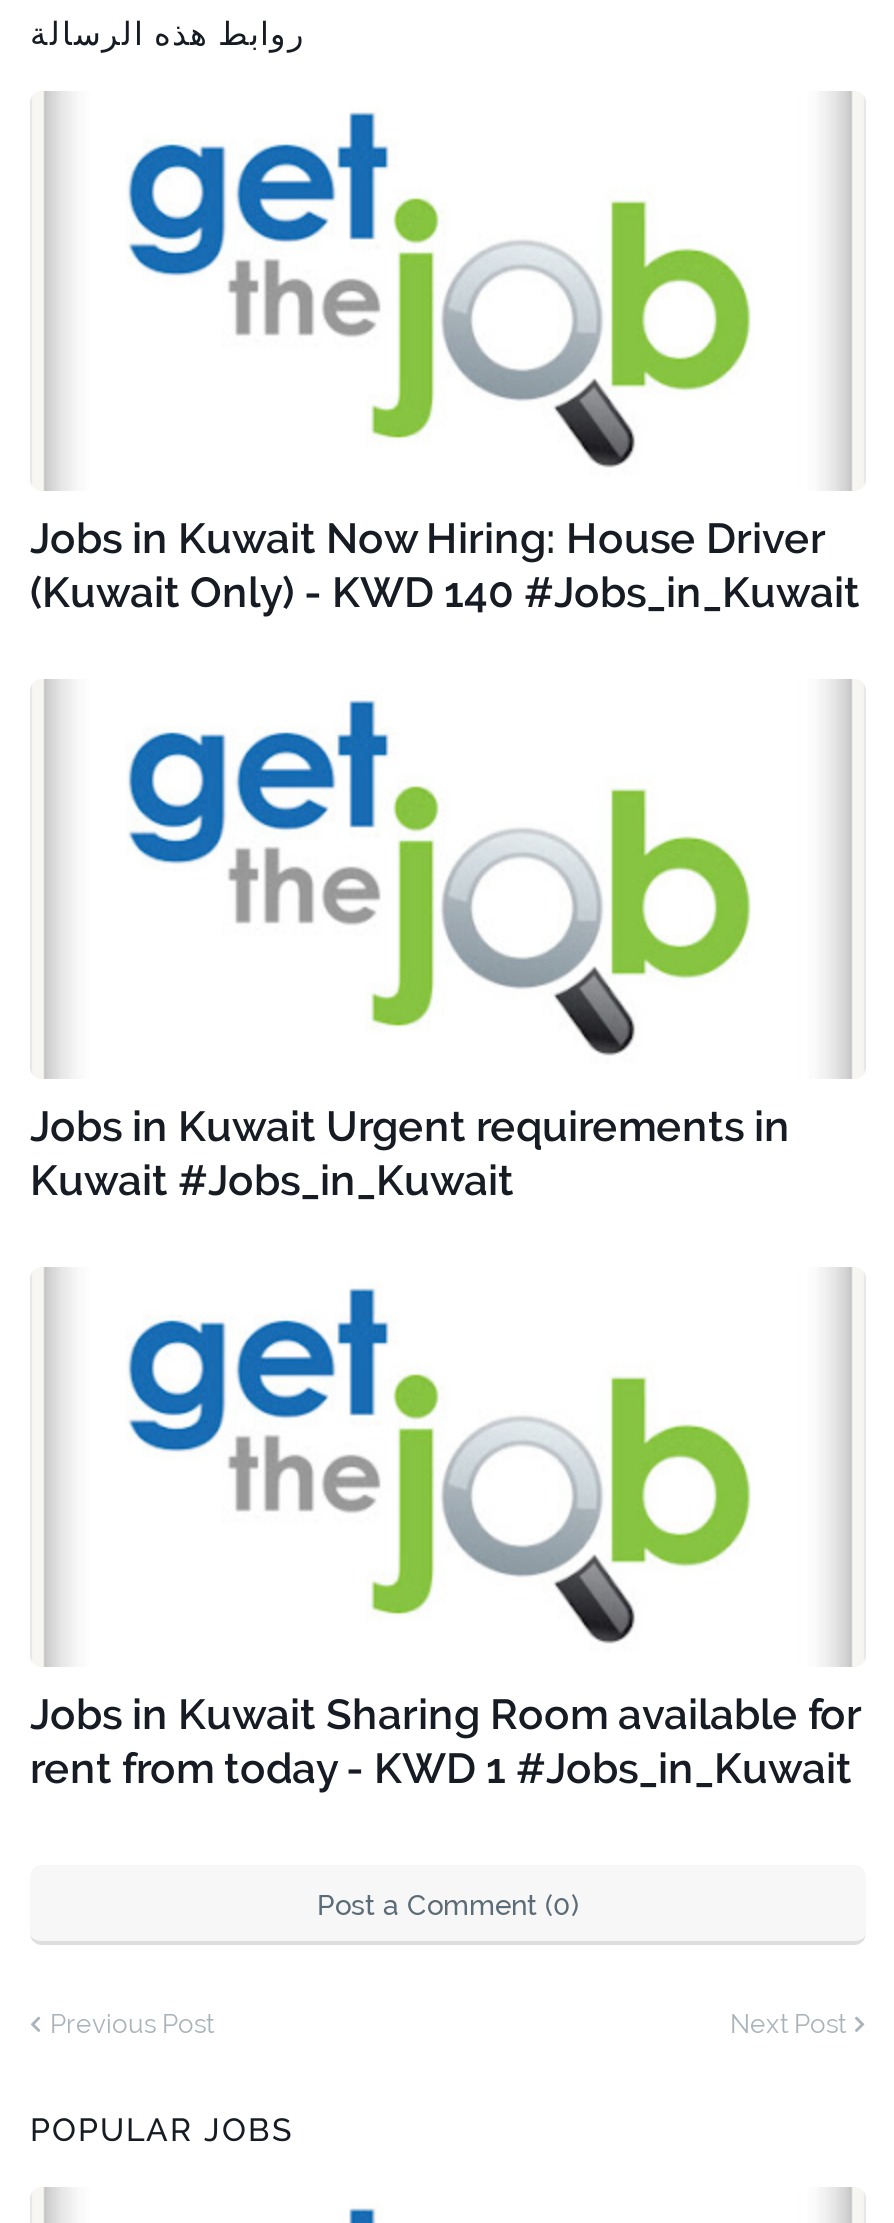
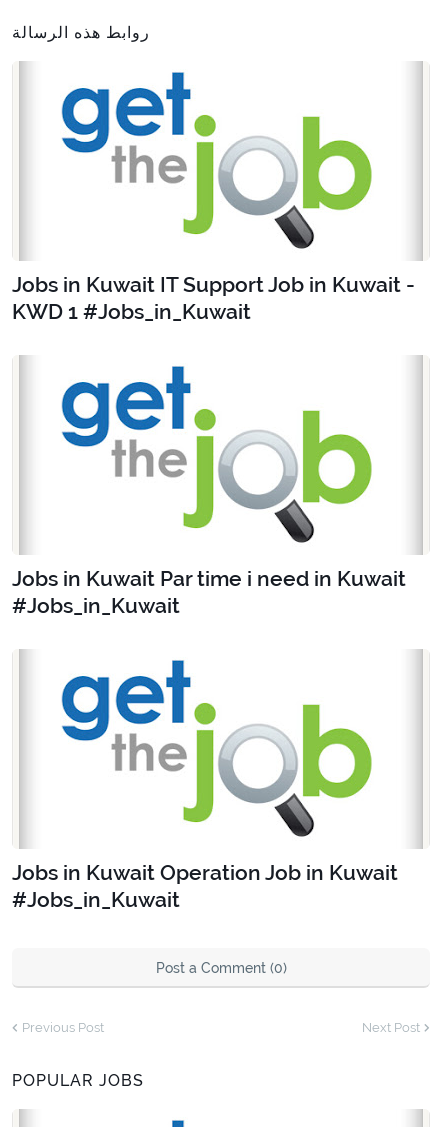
- Jobs in Kuwait Now Hiring: House Driver
- (Kuwait Only) - KWD 140 #Jobs_in_Kuwait
+ Jobs in Kuwait IT Support Job in Kuwait -
+ KWD 1 #Jobs_in_Kuwait

- Jobs in Kuwait Urgent requirements in
- Kuwait #Jobs_in_Kuwait
+ Jobs in Kuwait Par time i need in Kuwait
+ #Jobs_in_Kuwait

- Jobs in Kuwait Sharing Room available for
- rent from today - KWD 1 #Jobs_in_Kuwait
+ Jobs in Kuwait Operation Job in Kuwait
+ #Jobs_in_Kuwait
